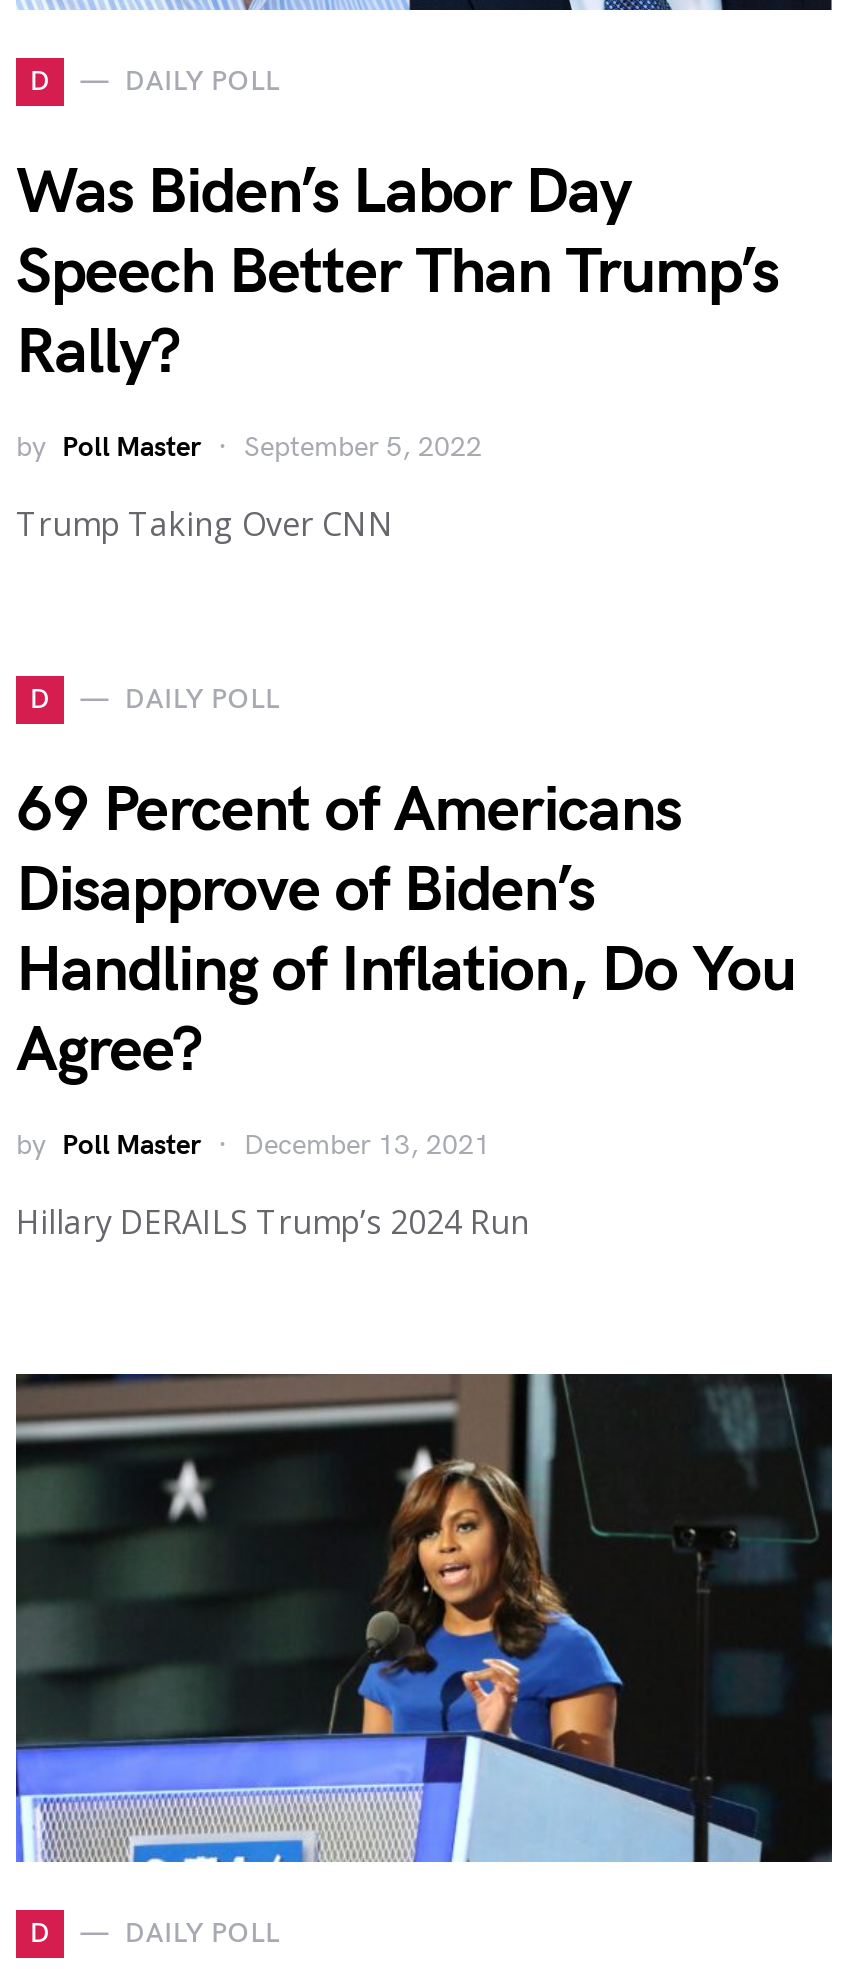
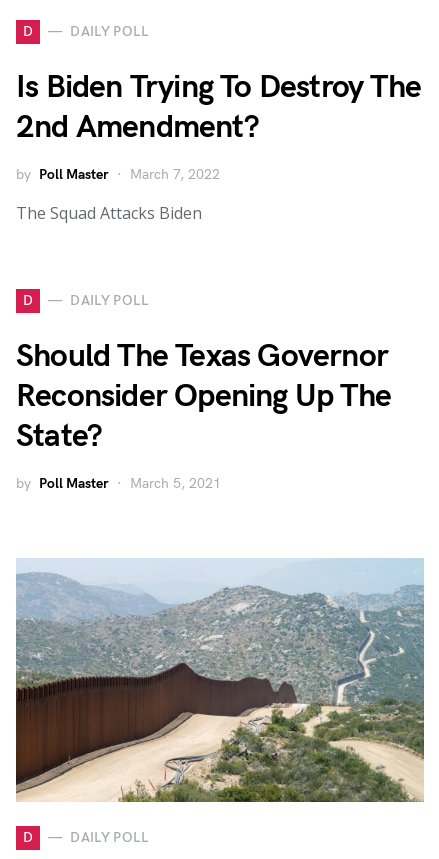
- Was Biden’s Labor Day
- Speech Better Than Trump’s
- Rally?
+ Is Biden Trying To Destroy The
+ 2nd Amendment?

- September 5, 2022
+ March 7, 2022

- Trump Taking Over CNN
+ The Squad Attacks Biden

- 69 Percent of Americans
- Disapprove of Biden’s
- Handling of Inflation, Do You
- Agree?
+ Should The Texas Governor
+ Reconsider Opening Up The
+ State?

- December 13, 2021
- Hillary DERAILS Trump’s 2024 Run
+ March 5, 2021

- [image]
+ [image]
